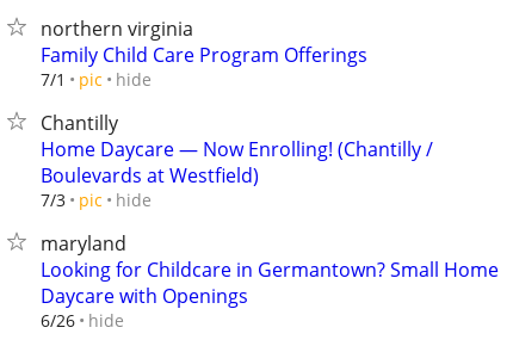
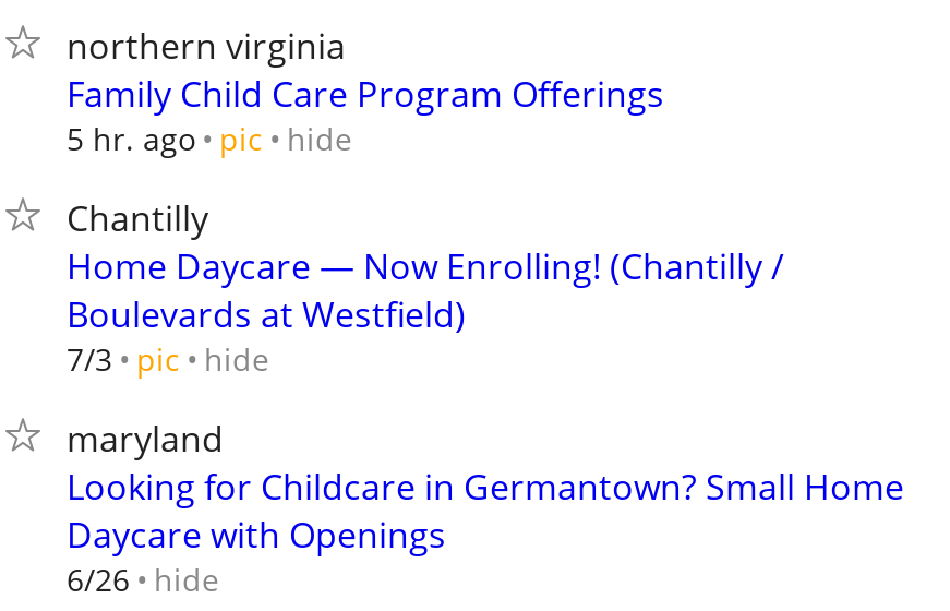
- 7/1 pic hide
+ 5 hr. ago pic hide
